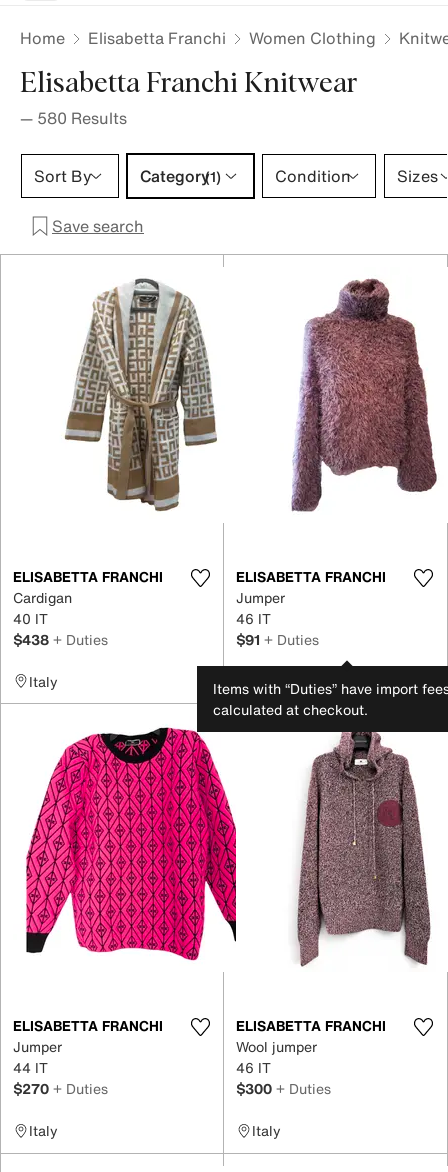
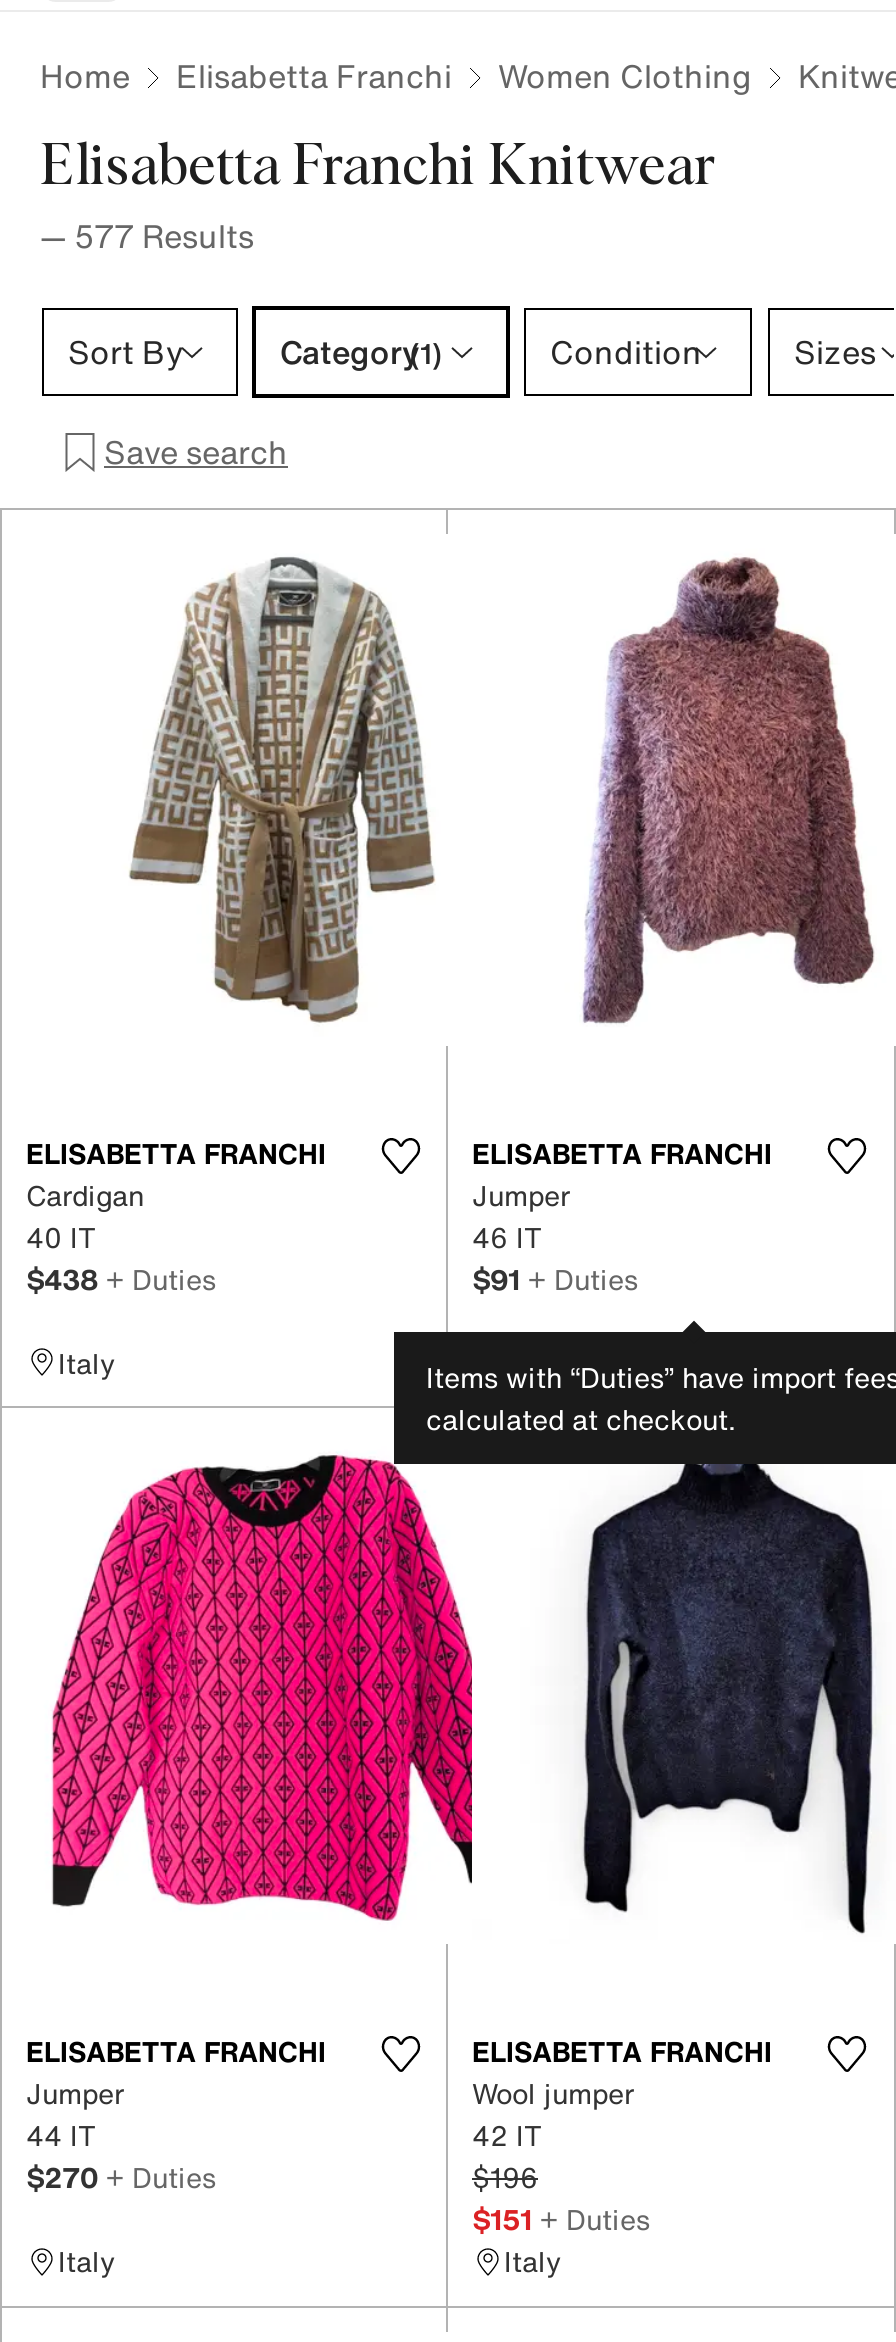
- — 580 Results
+ — 577 Results

- [image]
+ [image]

- 46 IT
- $300 + Duties
+ 42 IT
+ $196
+ $151 + Duties
